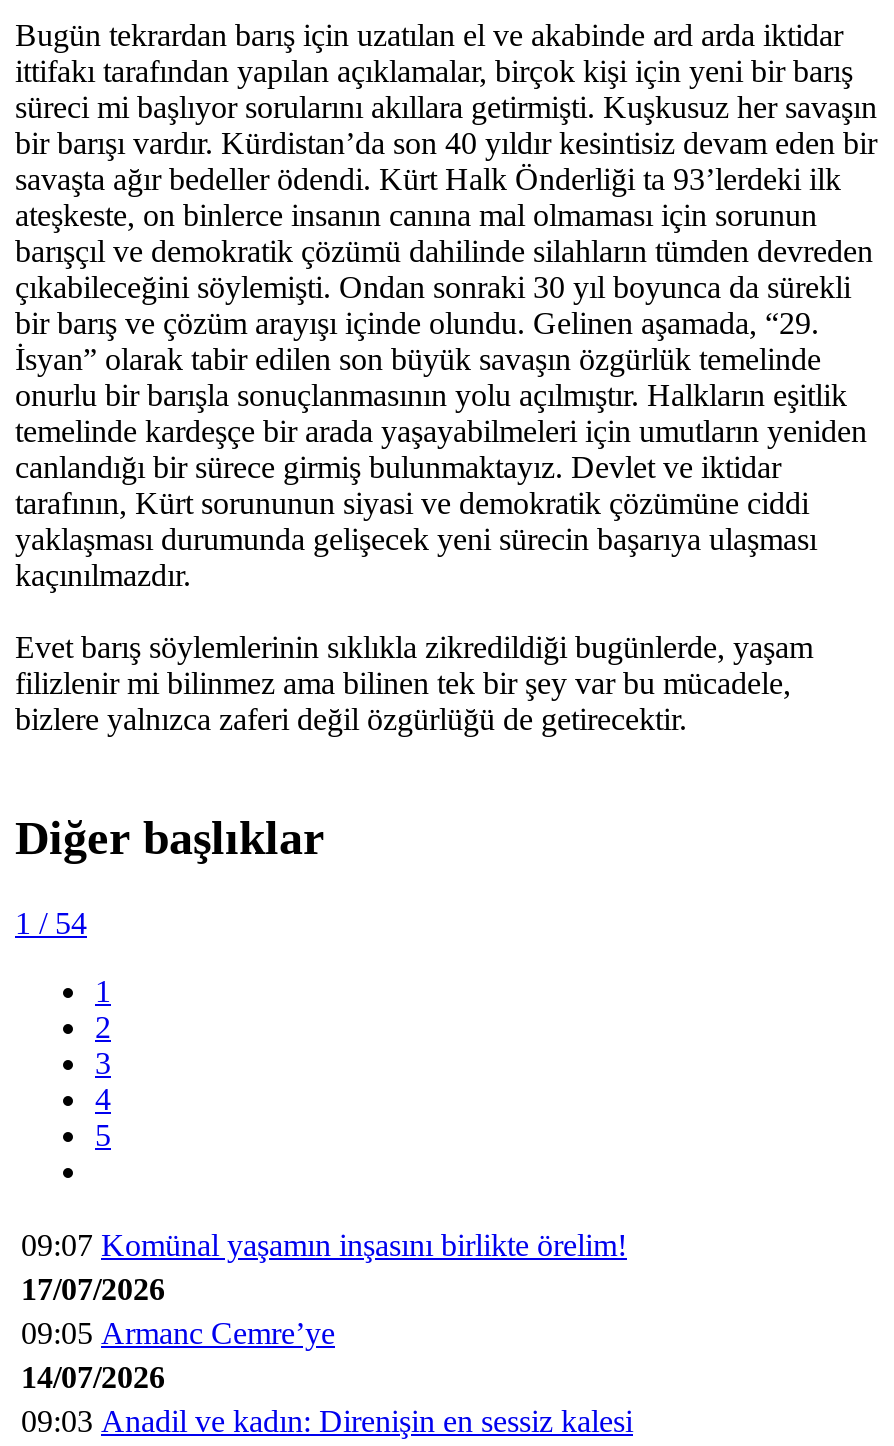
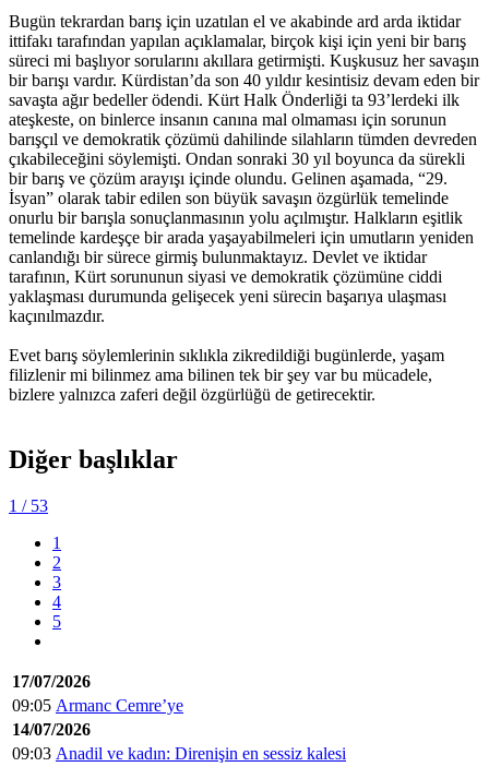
- 1 / 54
+ 1 / 53

- 09:07 Komünal yaşamın inşasını birlikte örelim!
